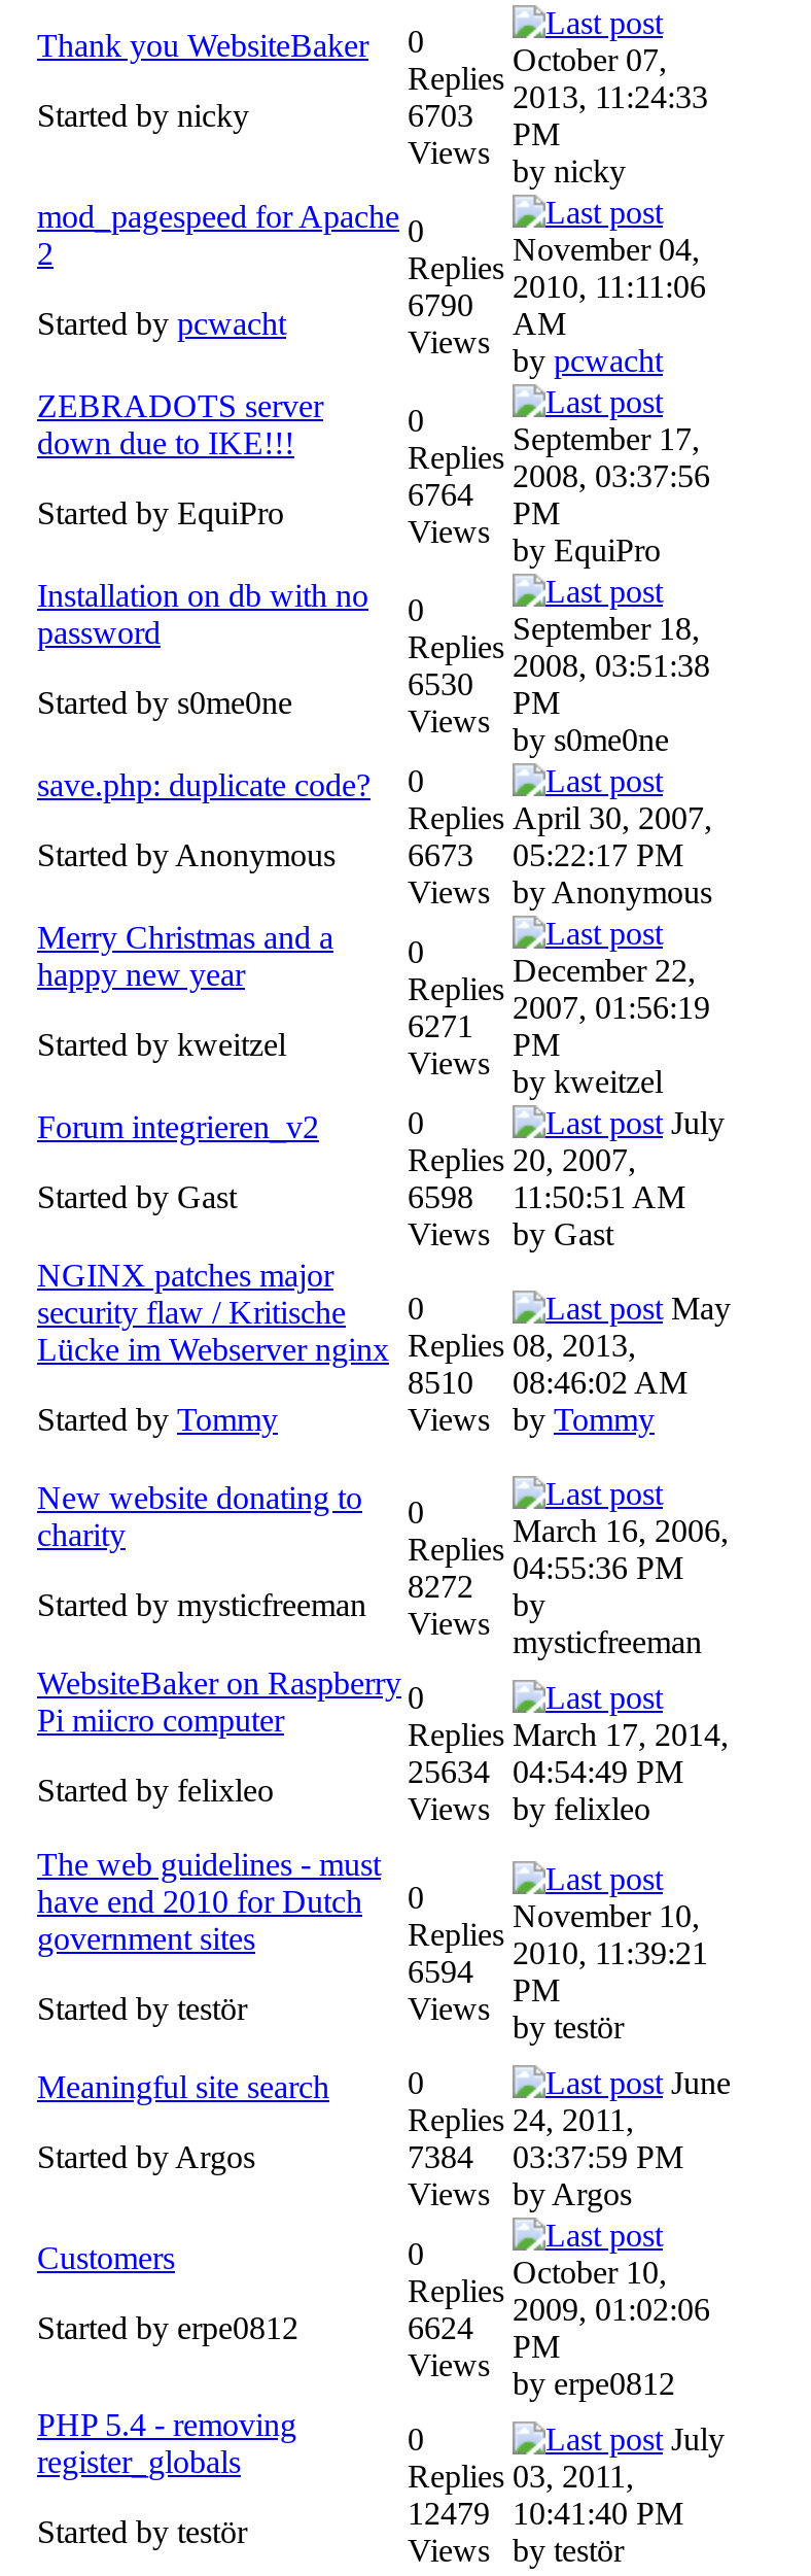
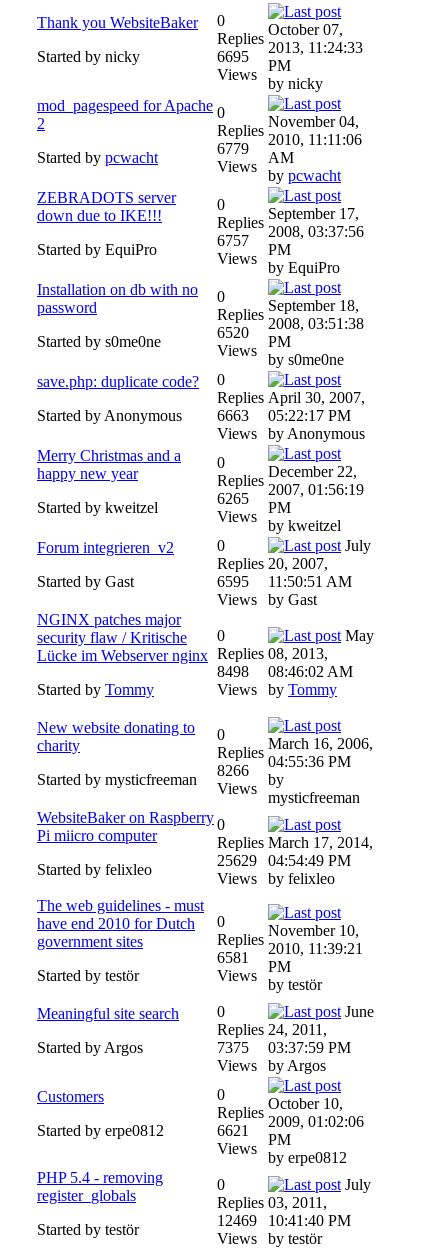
- 6703
+ 6695

- 6790
+ 6779

- 6764
+ 6757

- 6530
+ 6520

- 6673 05:22:17 PM
+ 6663 05:22:17 PM

- 6271
+ 6265

- 6598 11:50:51 AM
+ 6595 11:50:51 AM

- 8510 08:46:02 AM
+ 8498 08:46:02 AM

- 8272
+ 8266

- 25634 04:54:49 PM
+ 25629 04:54:49 PM

- 6594
+ 6581

- 7384 03:37:59 PM
+ 7375 03:37:59 PM

- 6624
+ 6621

- 12479 10:41:40 PM
+ 12469 10:41:40 PM
